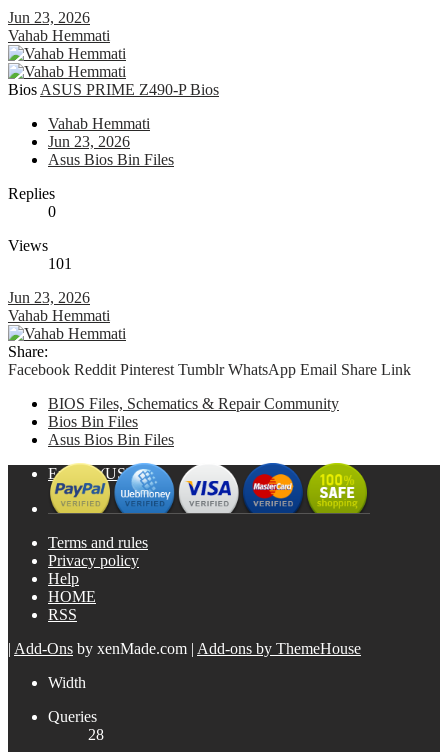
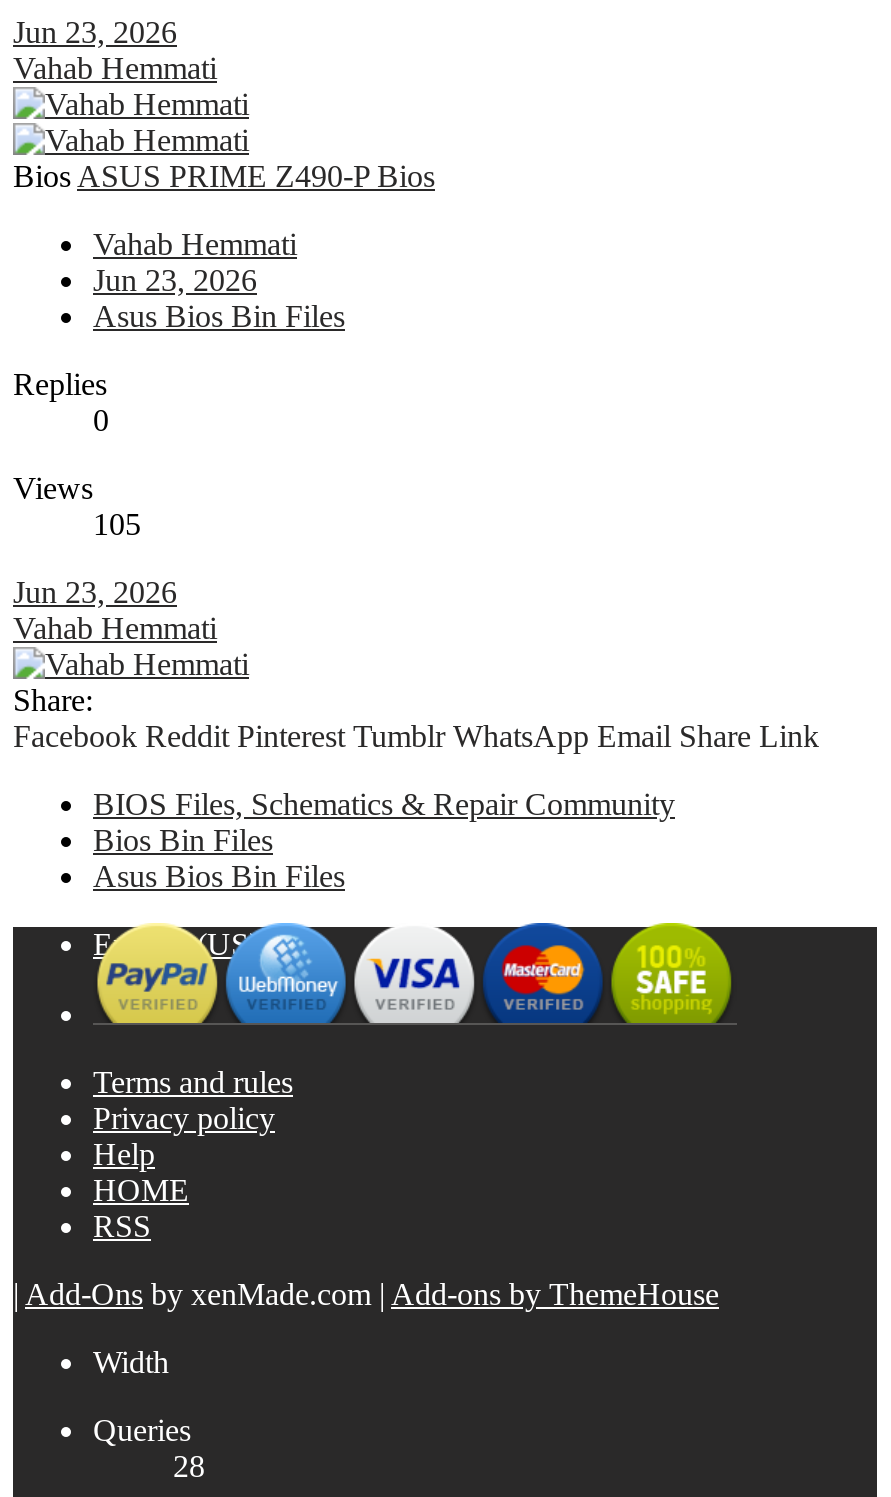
- 101
+ 105
